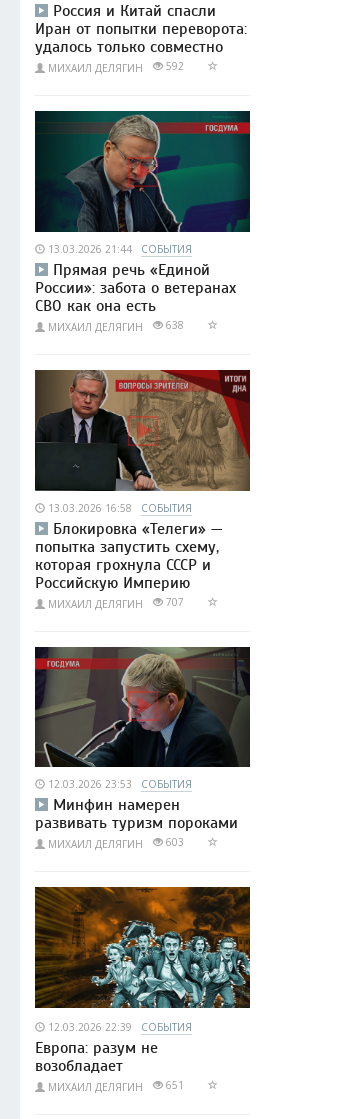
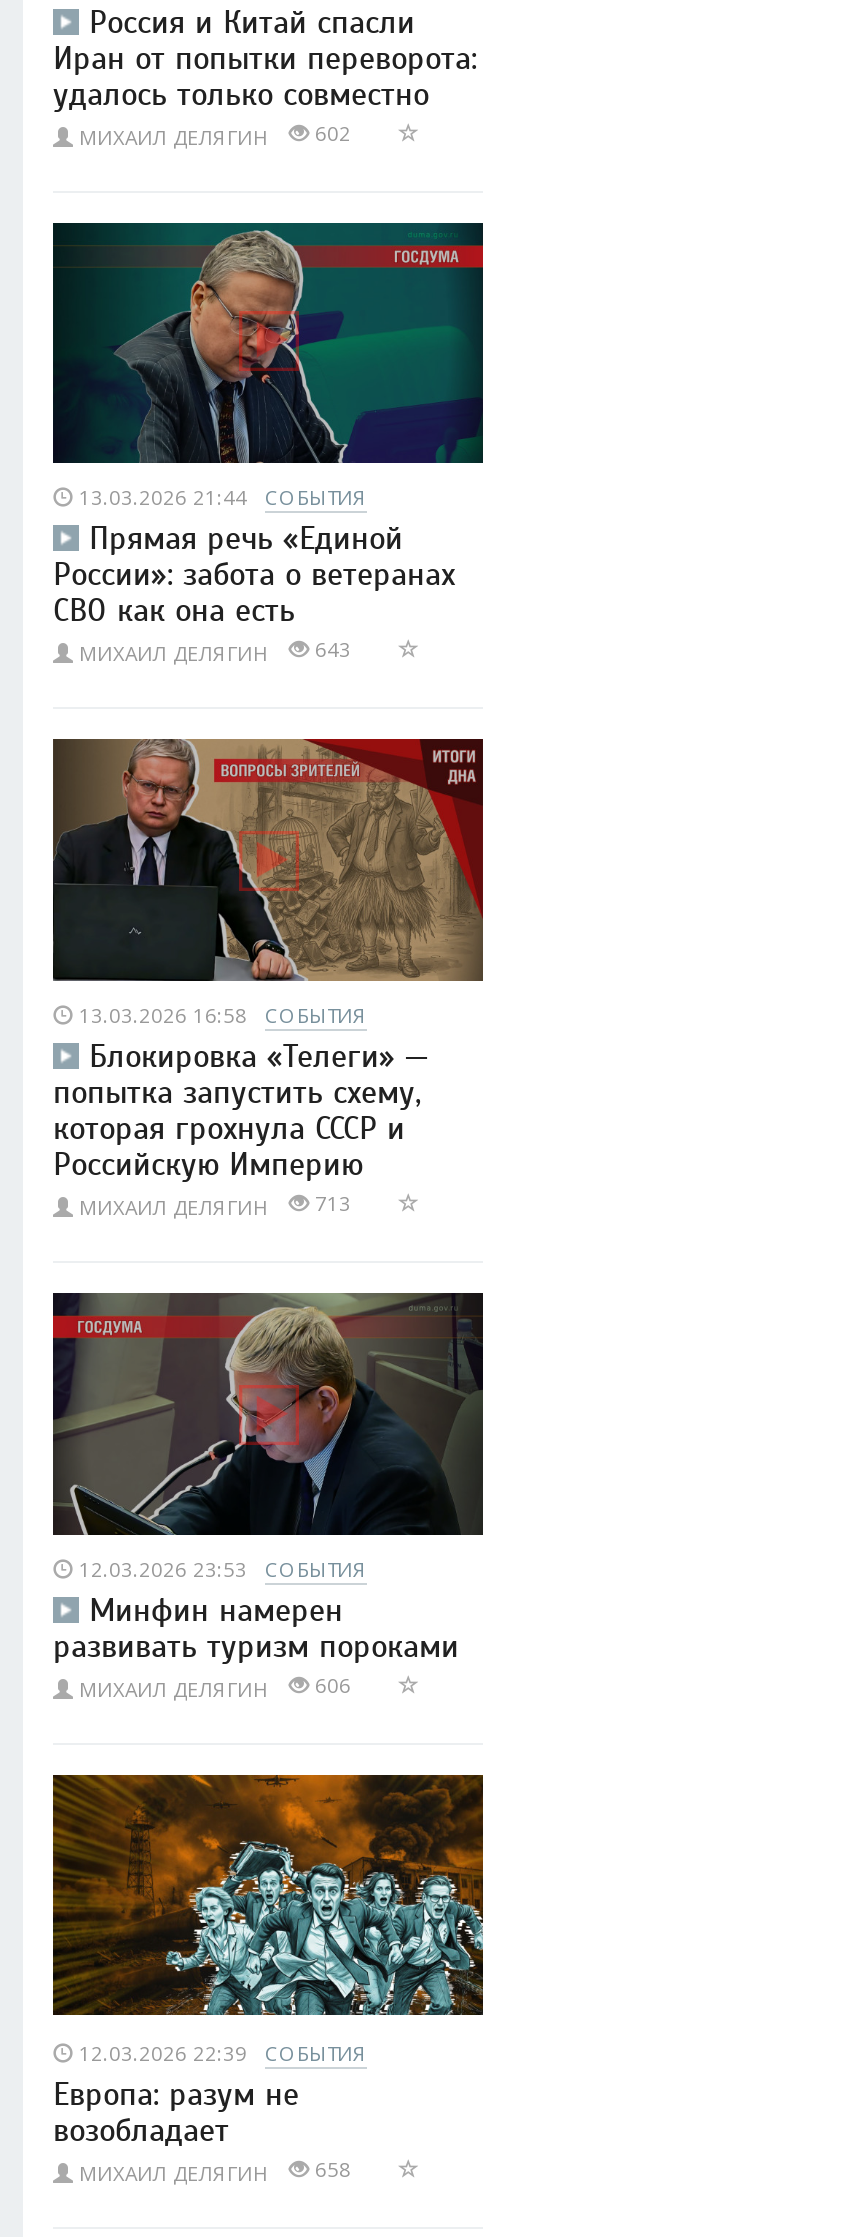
- МИХАИЛ ДЕЛЯГИН 592
+ МИХАИЛ ДЕЛЯГИН 602

- МИХАИЛ ДЕЛЯГИН 638
+ МИХАИЛ ДЕЛЯГИН 643

- МИХАИЛ ДЕЛЯГИН 707
+ МИХАИЛ ДЕЛЯГИН 713

- МИХАИЛ ДЕЛЯГИН 603
+ МИХАИЛ ДЕЛЯГИН 606

- МИХАИЛ ДЕЛЯГИН 651
+ МИХАИЛ ДЕЛЯГИН 658
